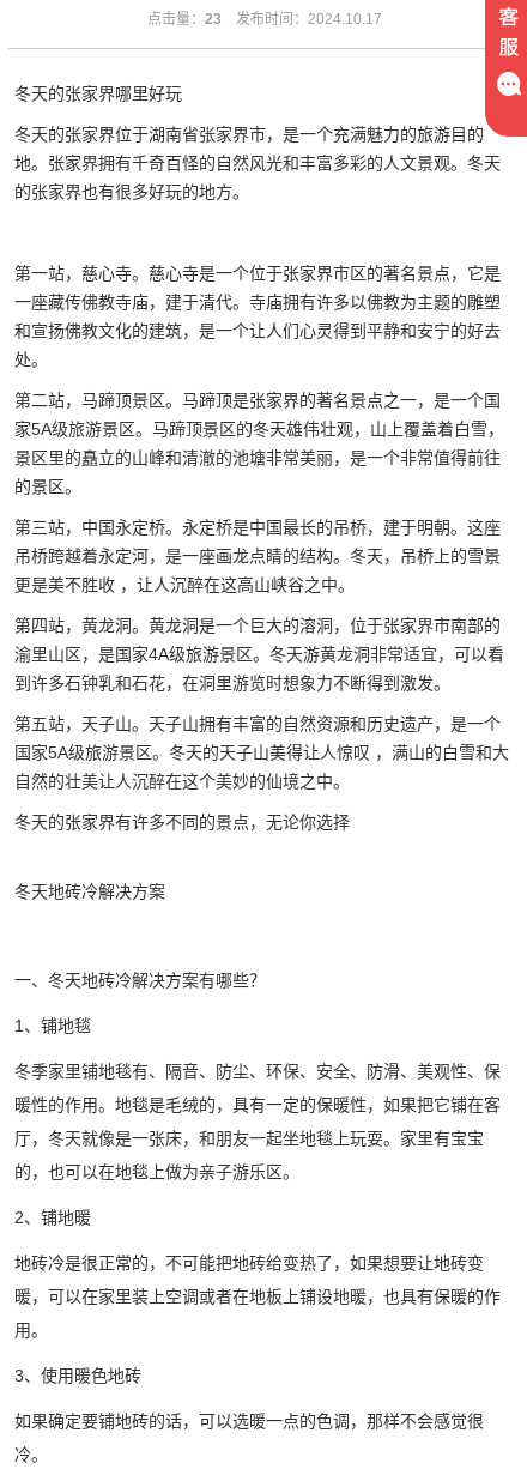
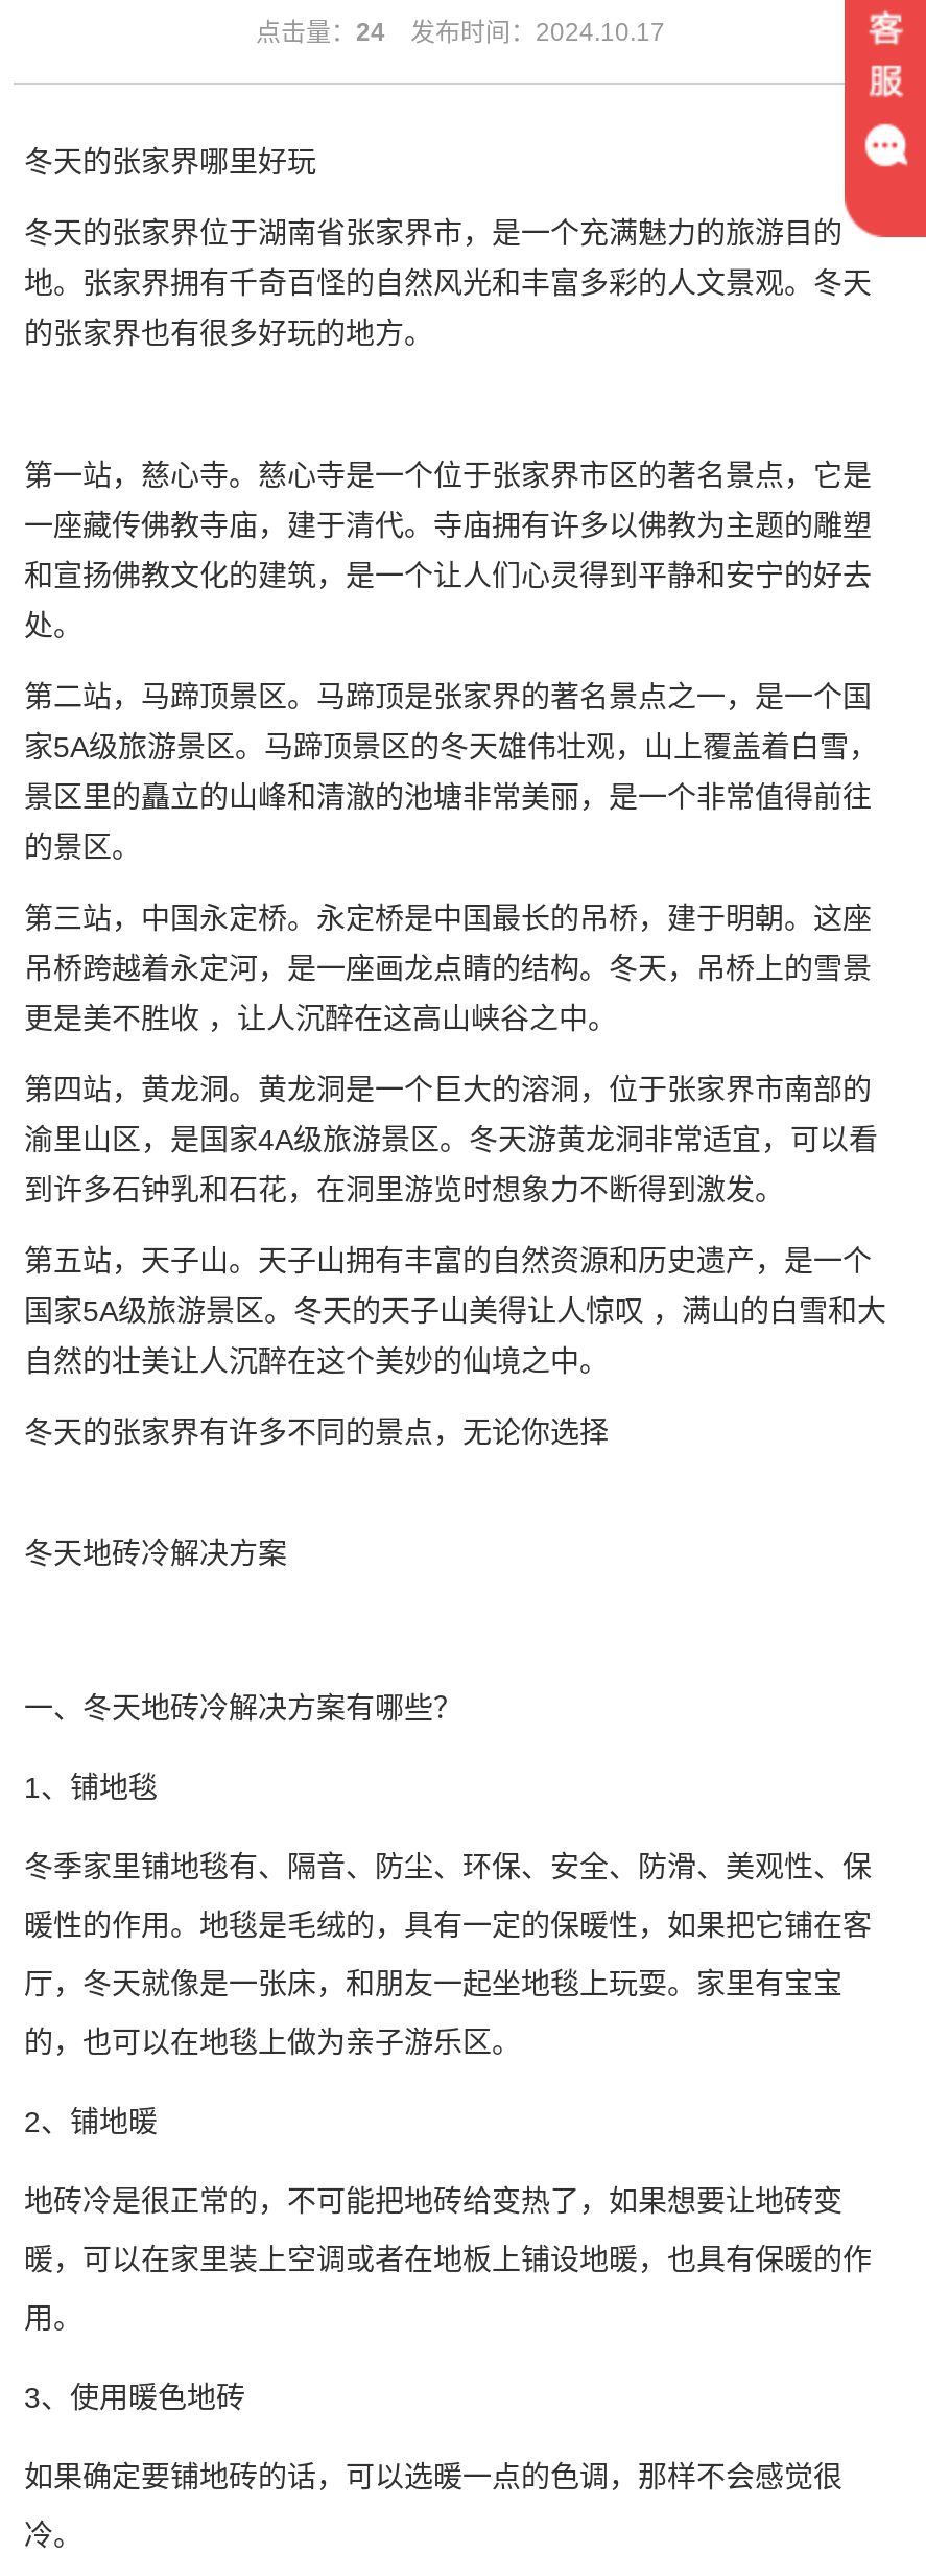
- 点击量：23 发布时间：2024.10.17
+ 点击量：24 发布时间：2024.10.17
